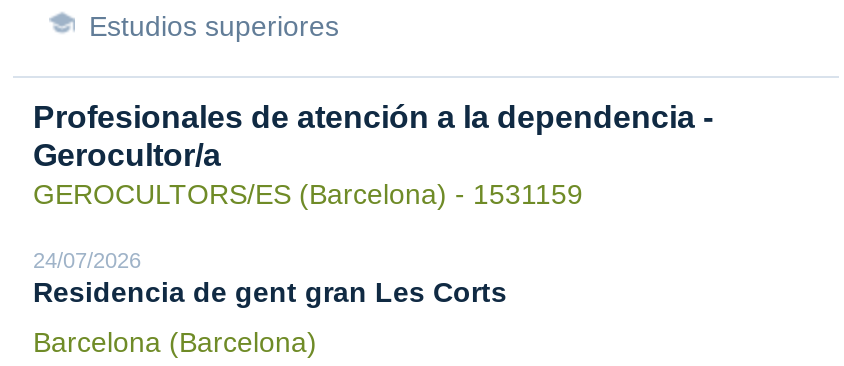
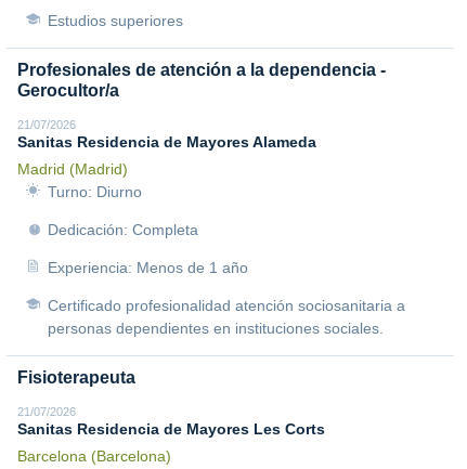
- GEROCULTORS/ES (Barcelona) - 1531159
- 24/07/2026
- Residencia de gent gran Les Corts
+ 21/07/2026
+ Sanitas Residencia de Mayores Alameda
+ Madrid (Madrid)
+ Turno: Diurno
+ Dedicación: Completa
+ Experiencia: Menos de 1 año
+ Certificado profesionalidad atención sociosanitaria a
+ personas dependientes en instituciones sociales.
+ Fisioterapeuta
+ 21/07/2026
+ Sanitas Residencia de Mayores Les Corts
